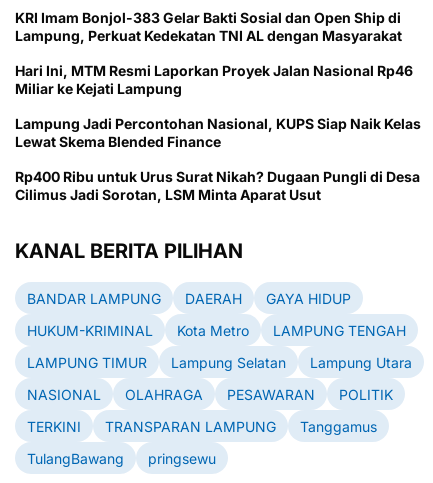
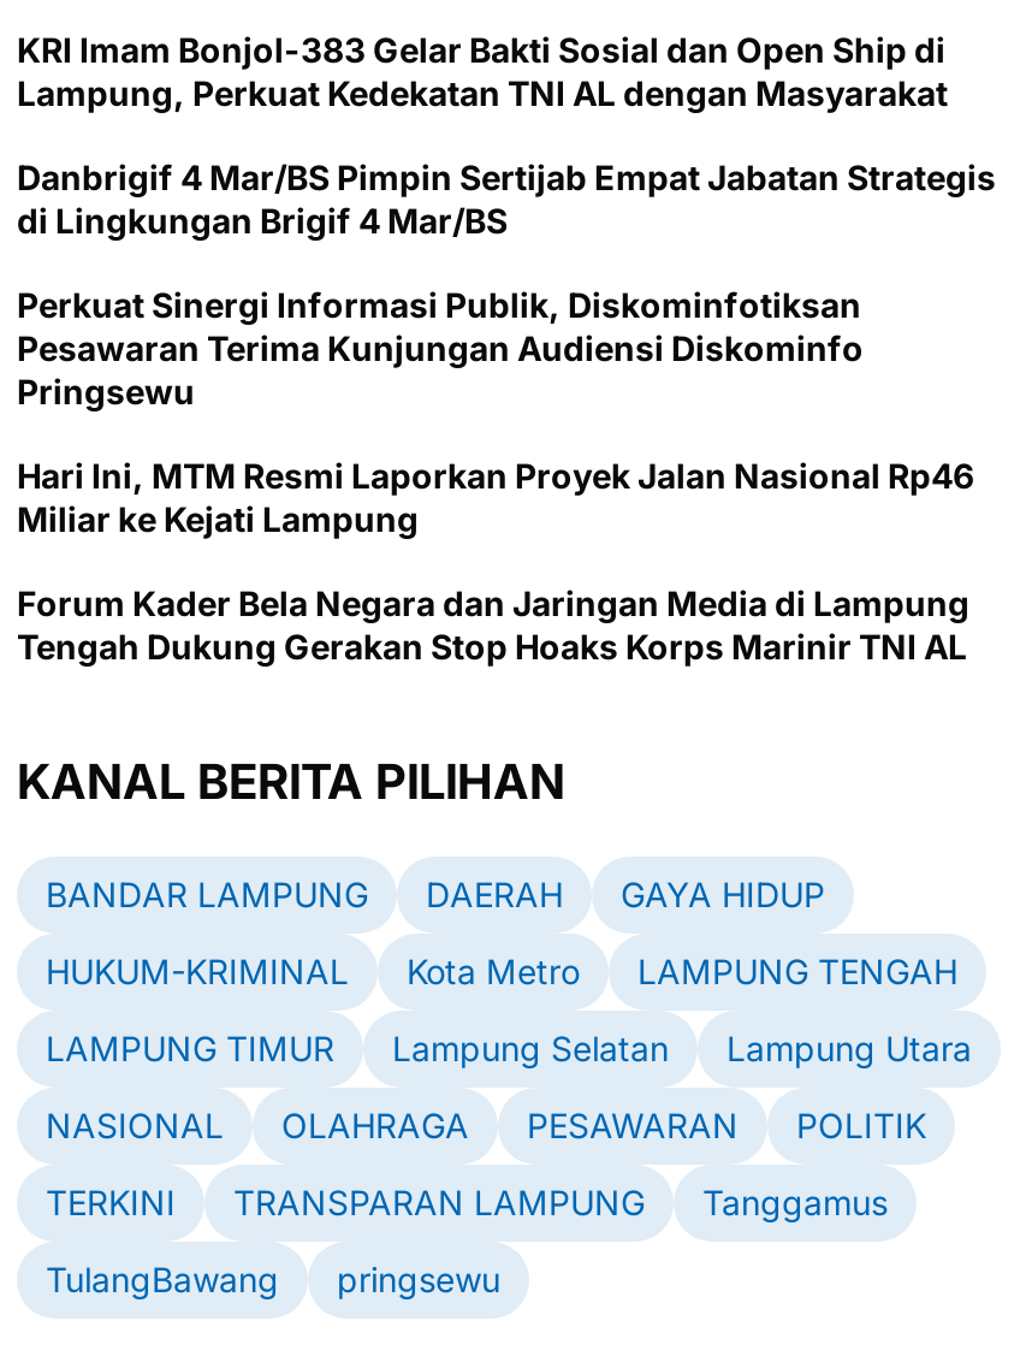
+ Danbrigif 4 Mar/BS Pimpin Sertijab Empat Jabatan Strategis
+ di Lingkungan Brigif 4 Mar/BS
+ Perkuat Sinergi Informasi Publik, Diskominfotiksan
+ Pesawaran Terima Kunjungan Audiensi Diskominfo
+ Pringsewu

moved down: Hari Ini, MTM Resmi Laporkan Proyek Jalan Nasional Rp46 | Miliar ke Kejati Lampung

- Lampung Jadi Percontohan Nasional, KUPS Siap Naik Kelas
- Lewat Skema Blended Finance
- Rp400 Ribu untuk Urus Surat Nikah? Dugaan Pungli di Desa
- Cilimus Jadi Sorotan, LSM Minta Aparat Usut
+ Forum Kader Bela Negara dan Jaringan Media di Lampung
+ Tengah Dukung Gerakan Stop Hoaks Korps Marinir TNI AL
